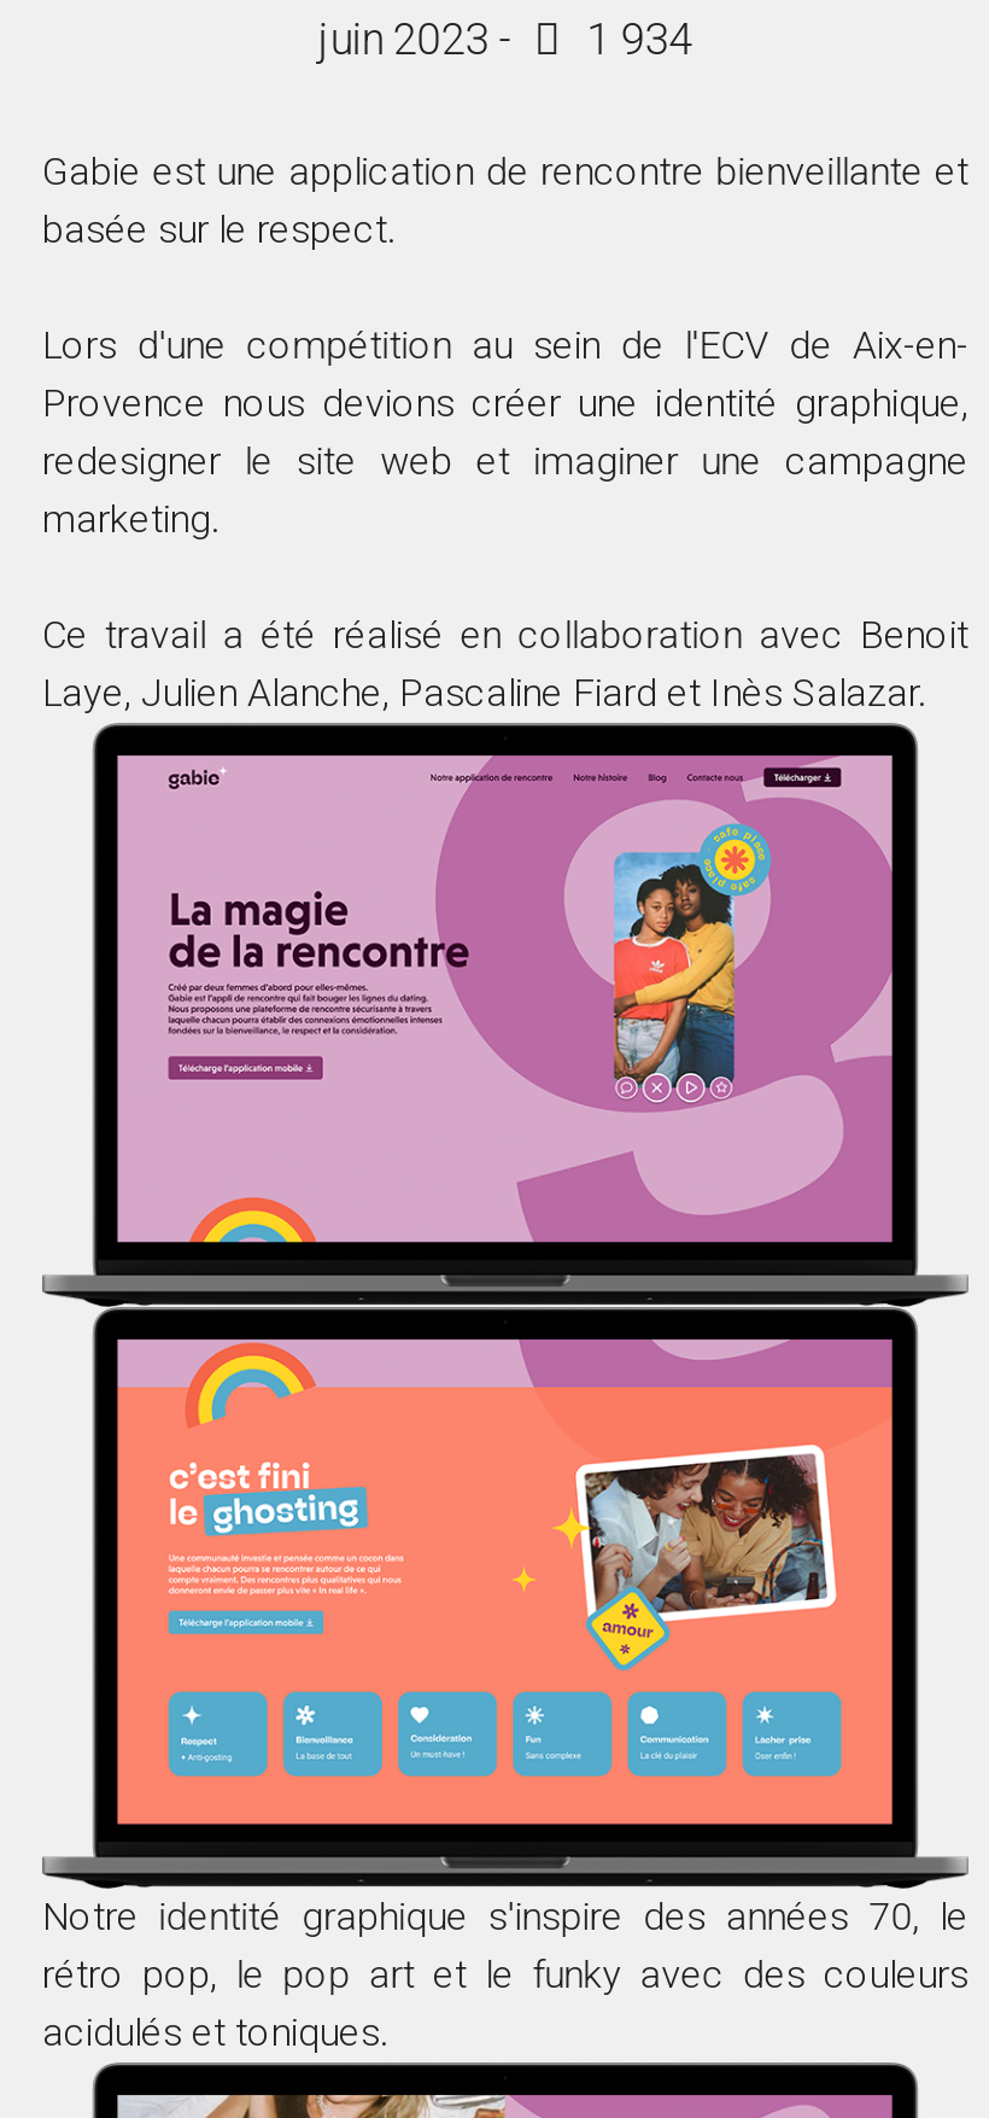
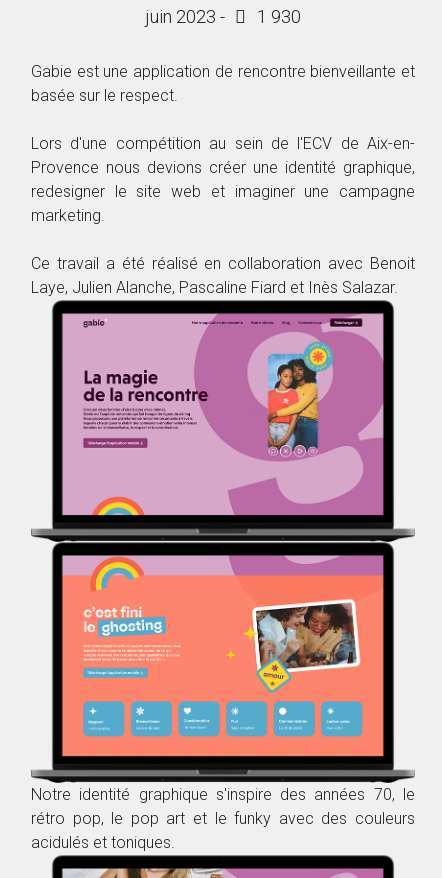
- juin 2023 - 1 934
+ juin 2023 - 1 930
